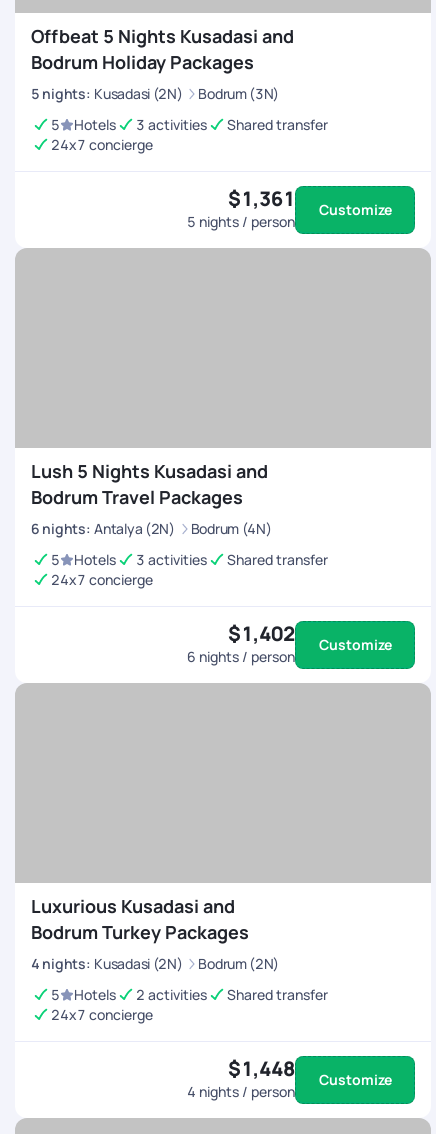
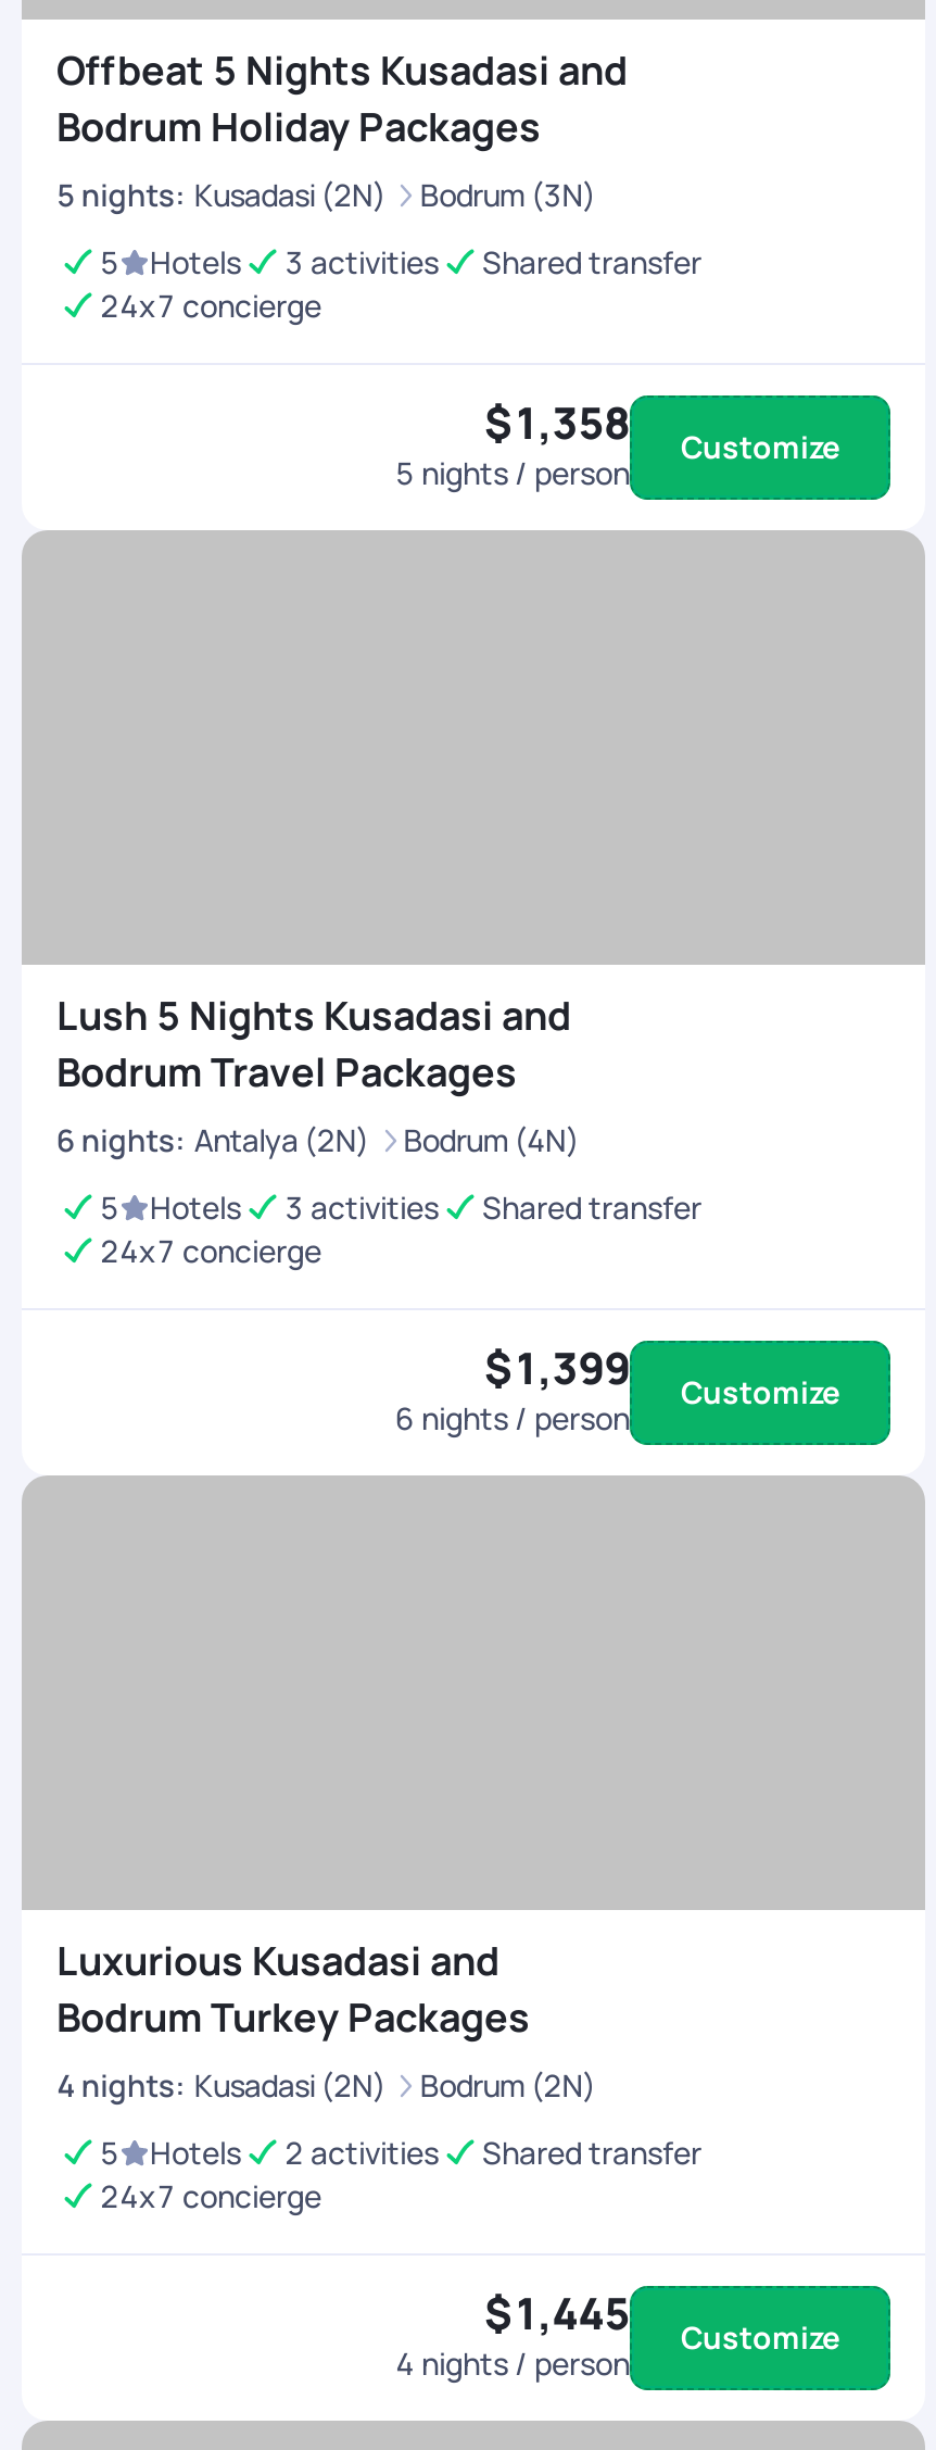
- $1,361 Customize
+ $1,358 Customize

- $1,402 Customize
+ $1,399 Customize

- $1,448 Customize
+ $1,445 Customize
